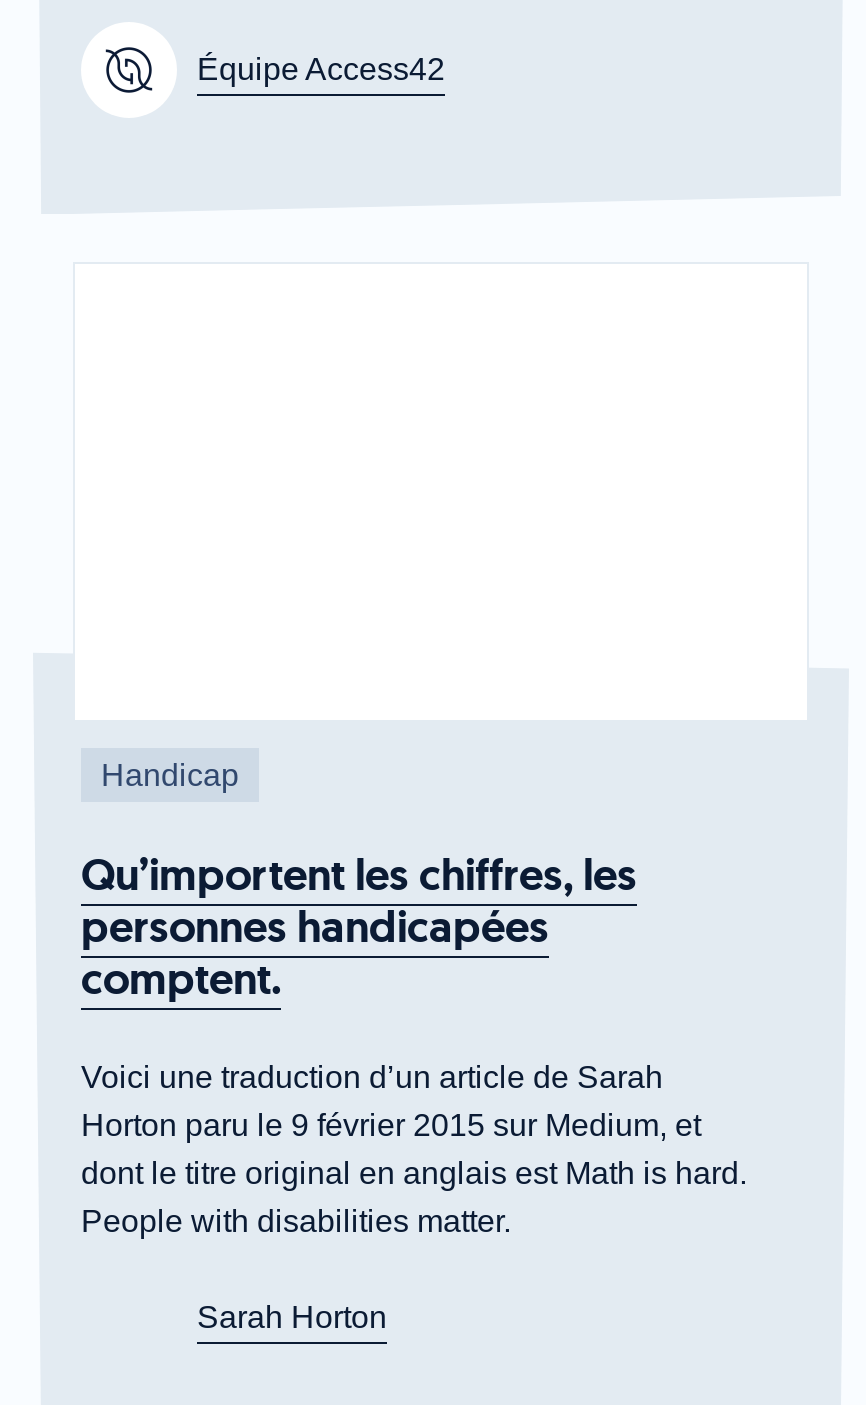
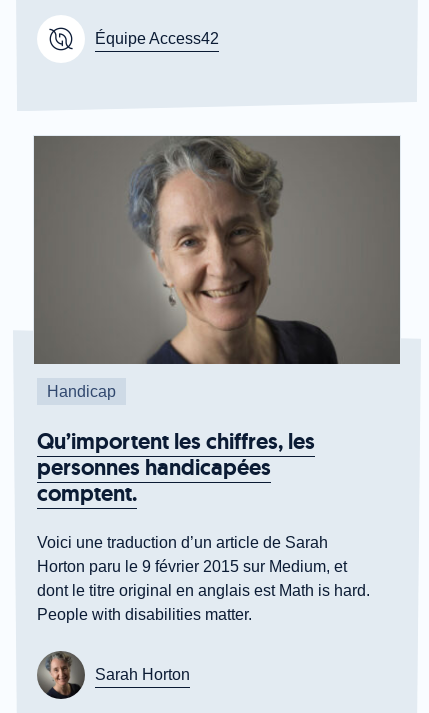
+ [image]

+ [image]
